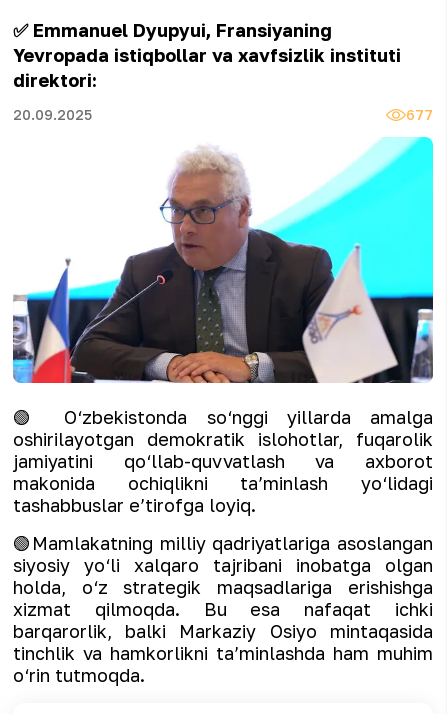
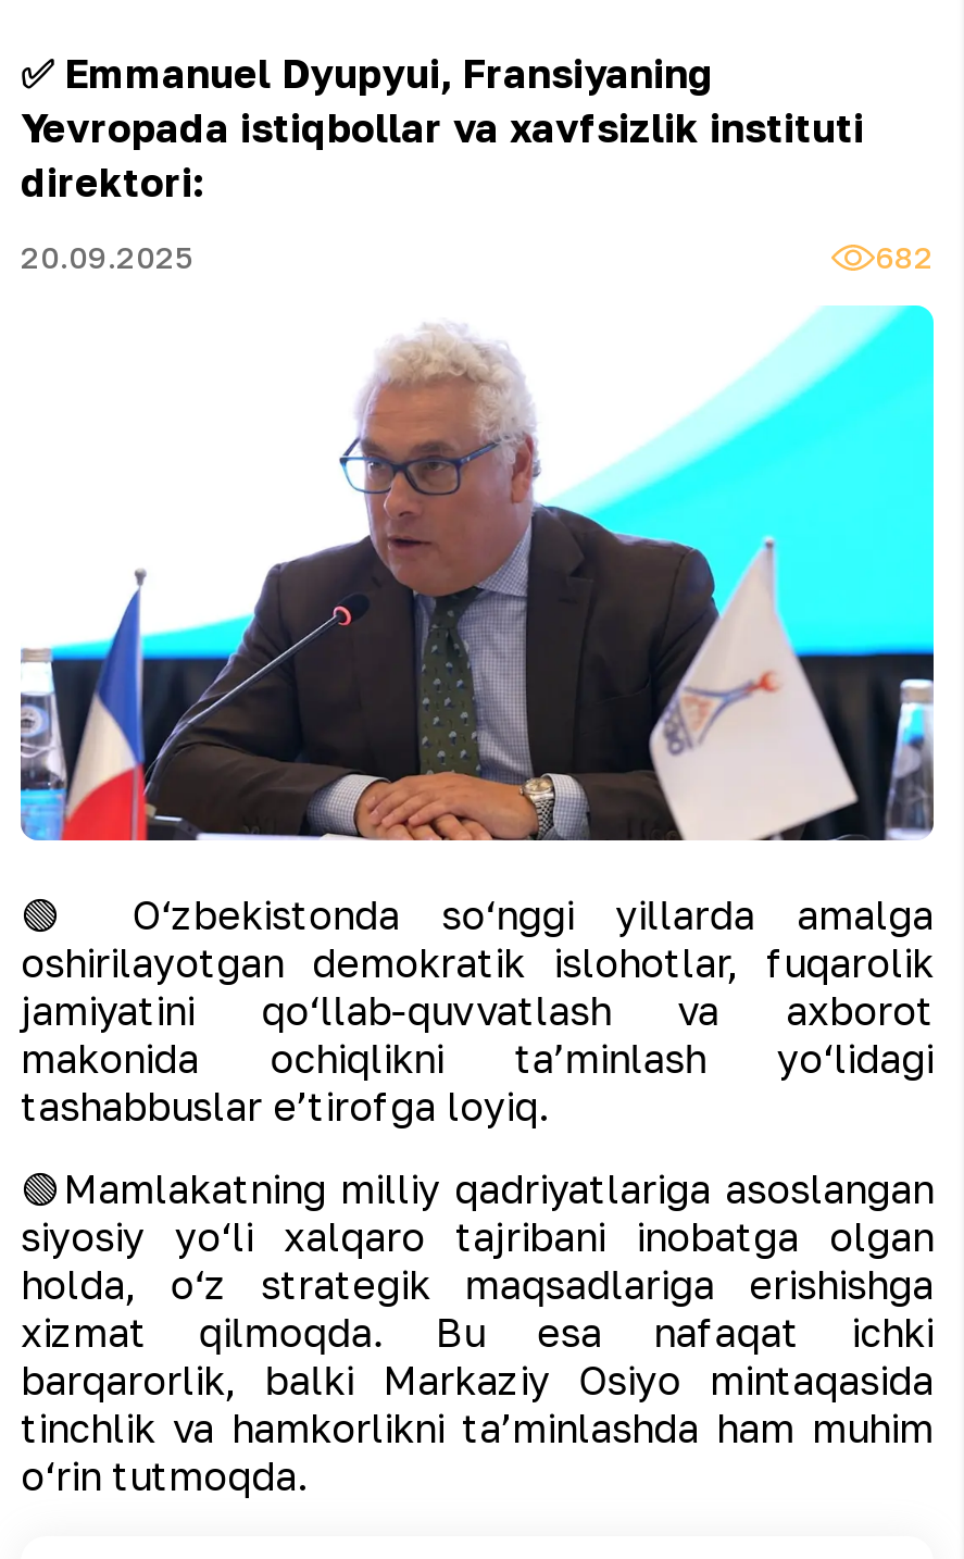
- 677
+ 682
